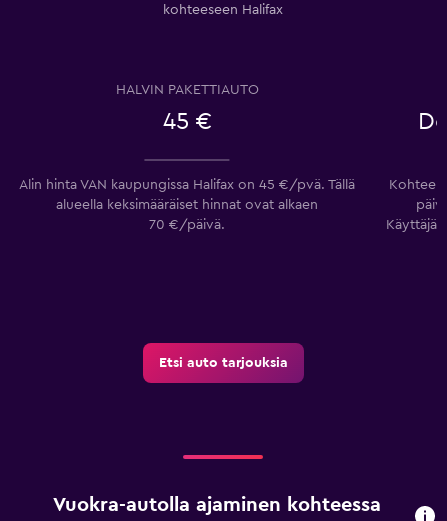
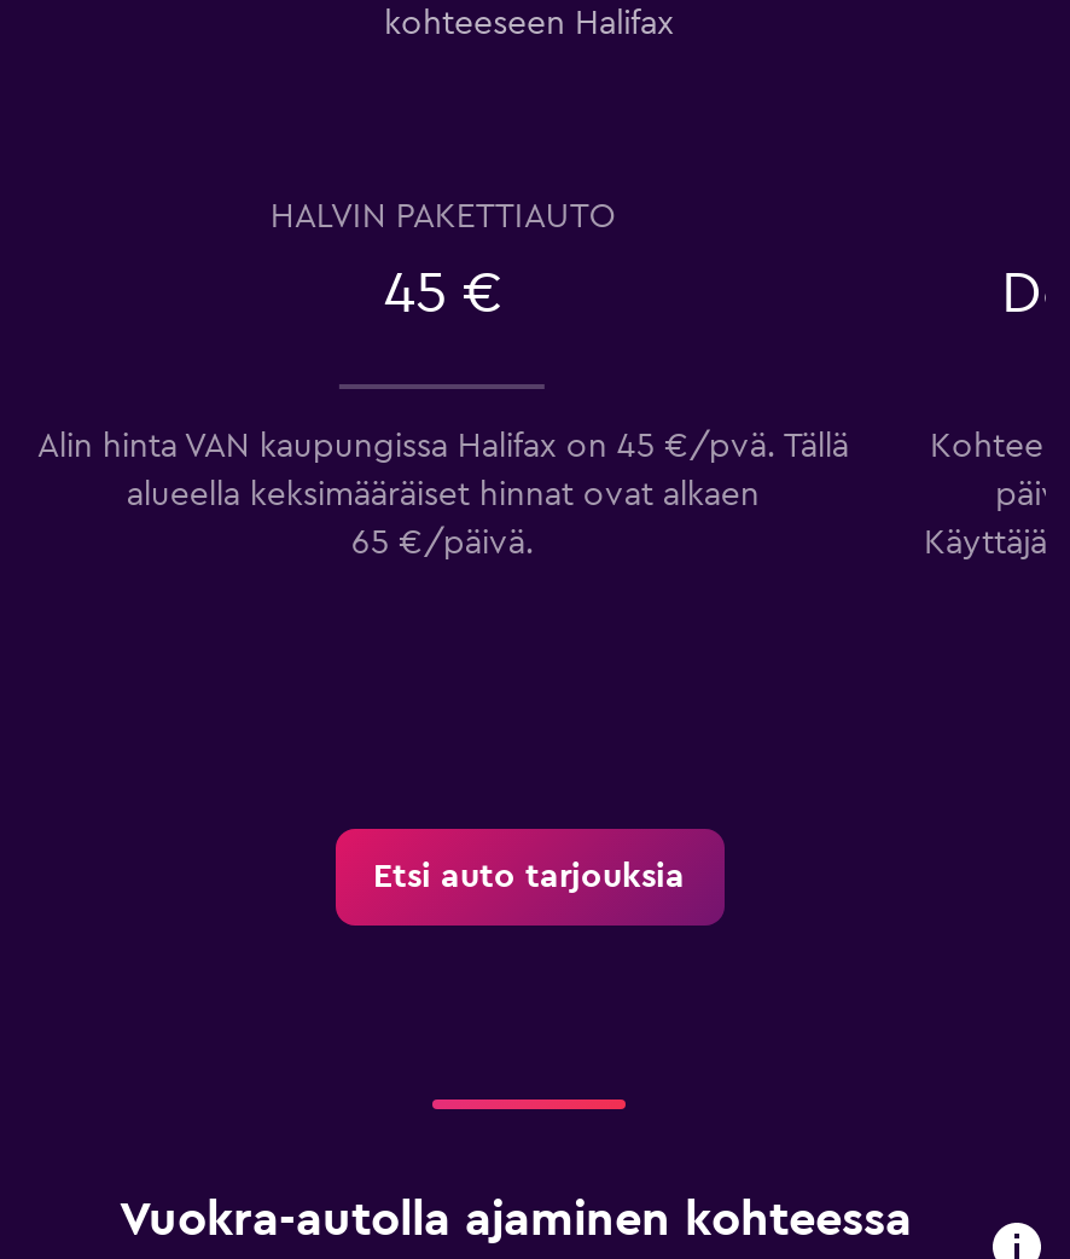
- 70 €/päivä.
+ 65 €/päivä.
